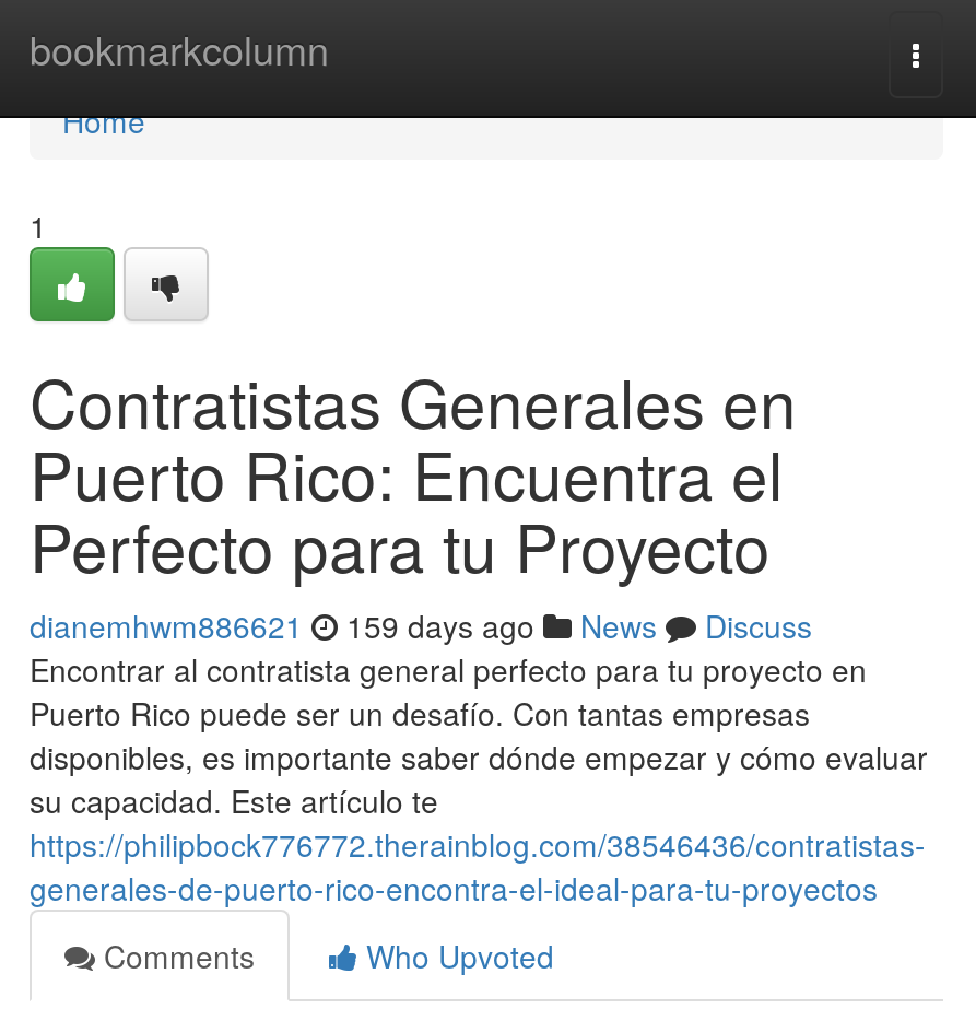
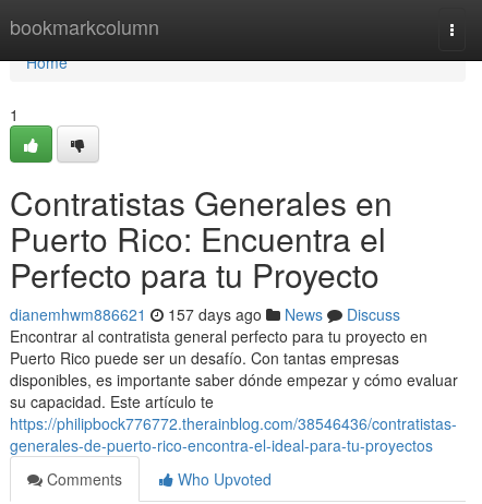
- dianemhwm886621 159 days ago News Discuss
+ dianemhwm886621 157 days ago News Discuss
